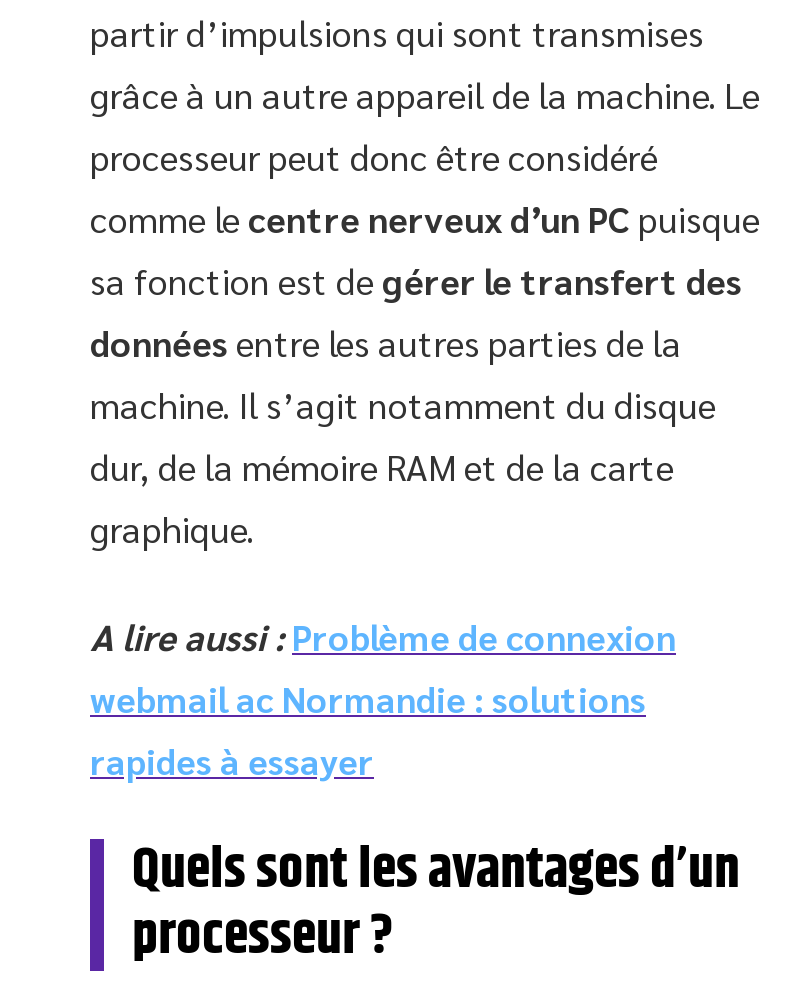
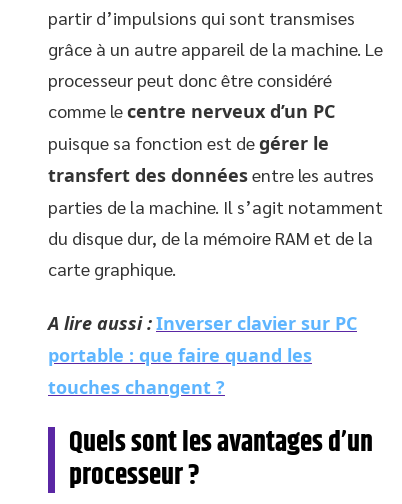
- A lire aussi : Problème de connexion
- webmail ac Normandie : solutions
- rapides à essayer
+ A lire aussi : Inverser clavier sur PC
+ portable : que faire quand les
+ touches changent ?
